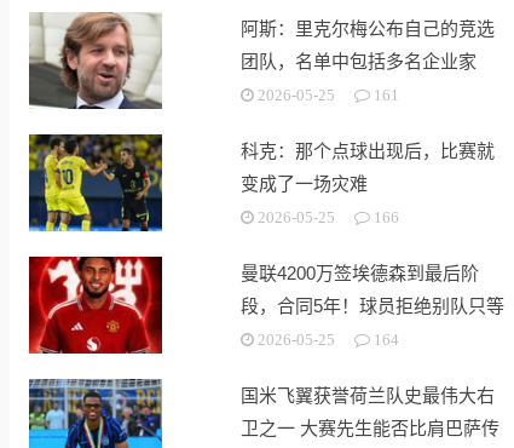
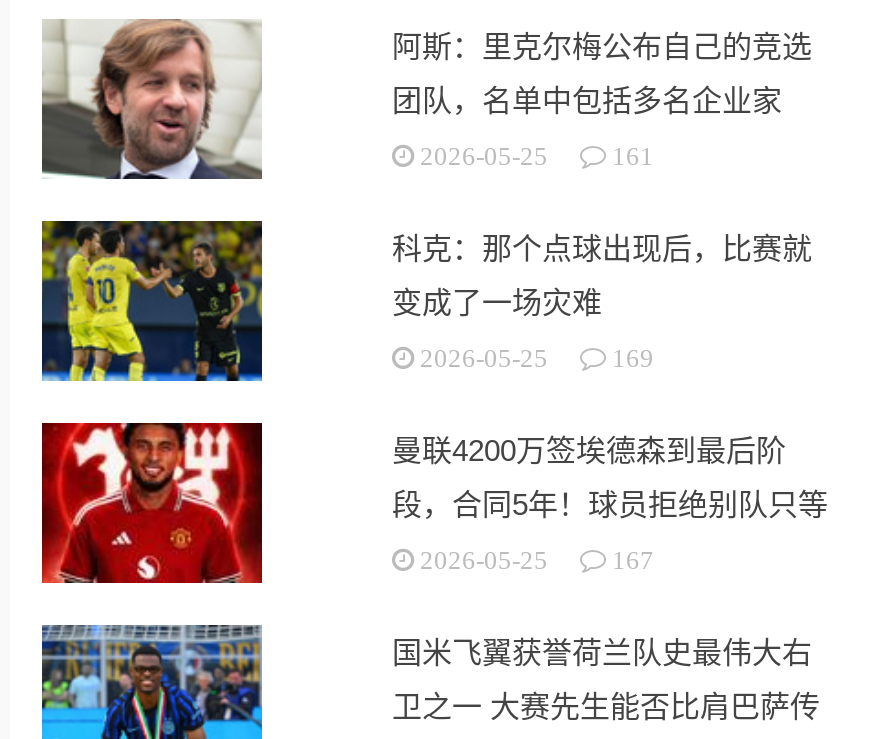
- 166
+ 169

- 164
+ 167
